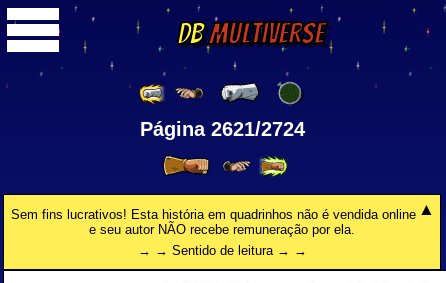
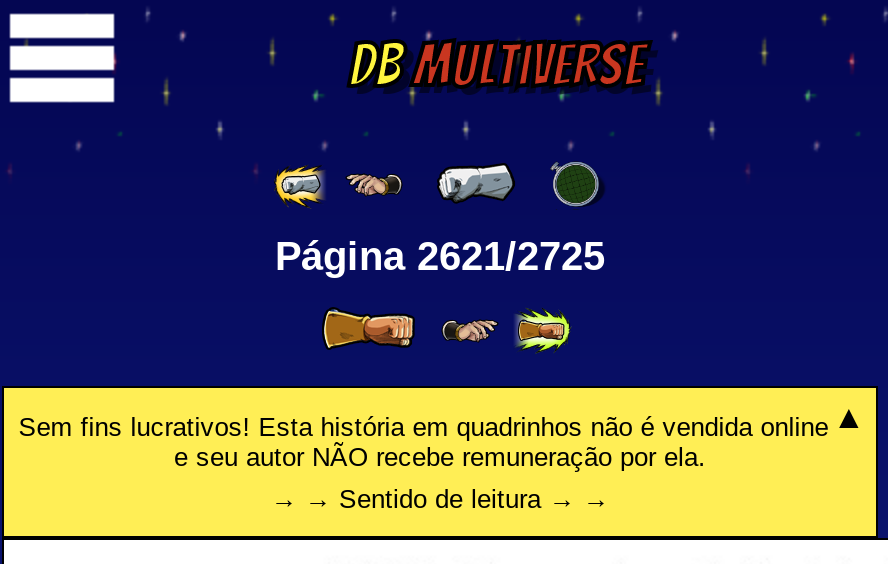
- Página 2621/2724
+ Página 2621/2725
